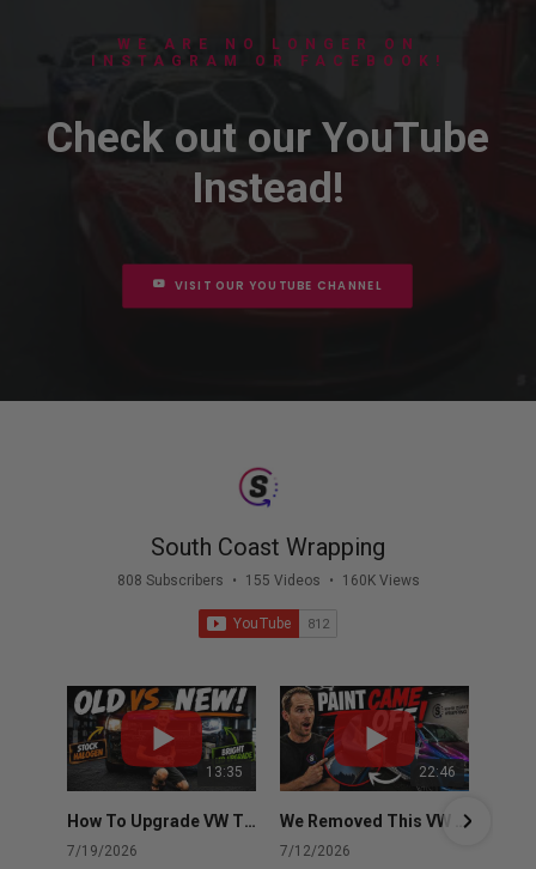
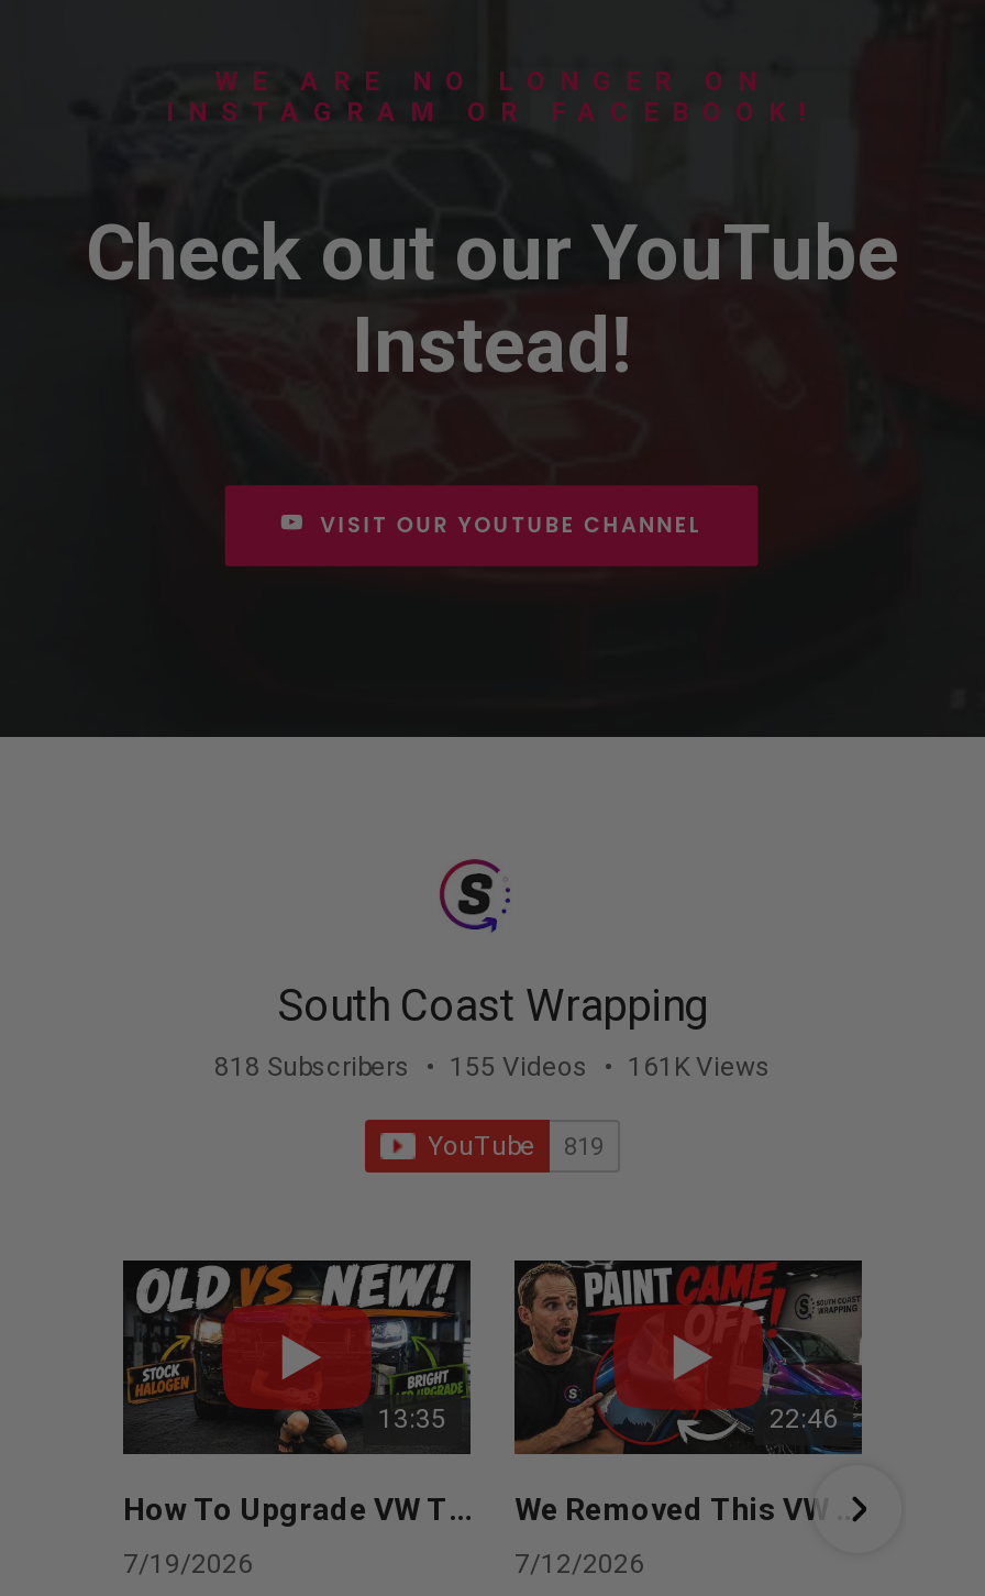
- 808 Subscribers • 155 Videos • 160K Views
+ 818 Subscribers • 155 Videos • 161K Views
